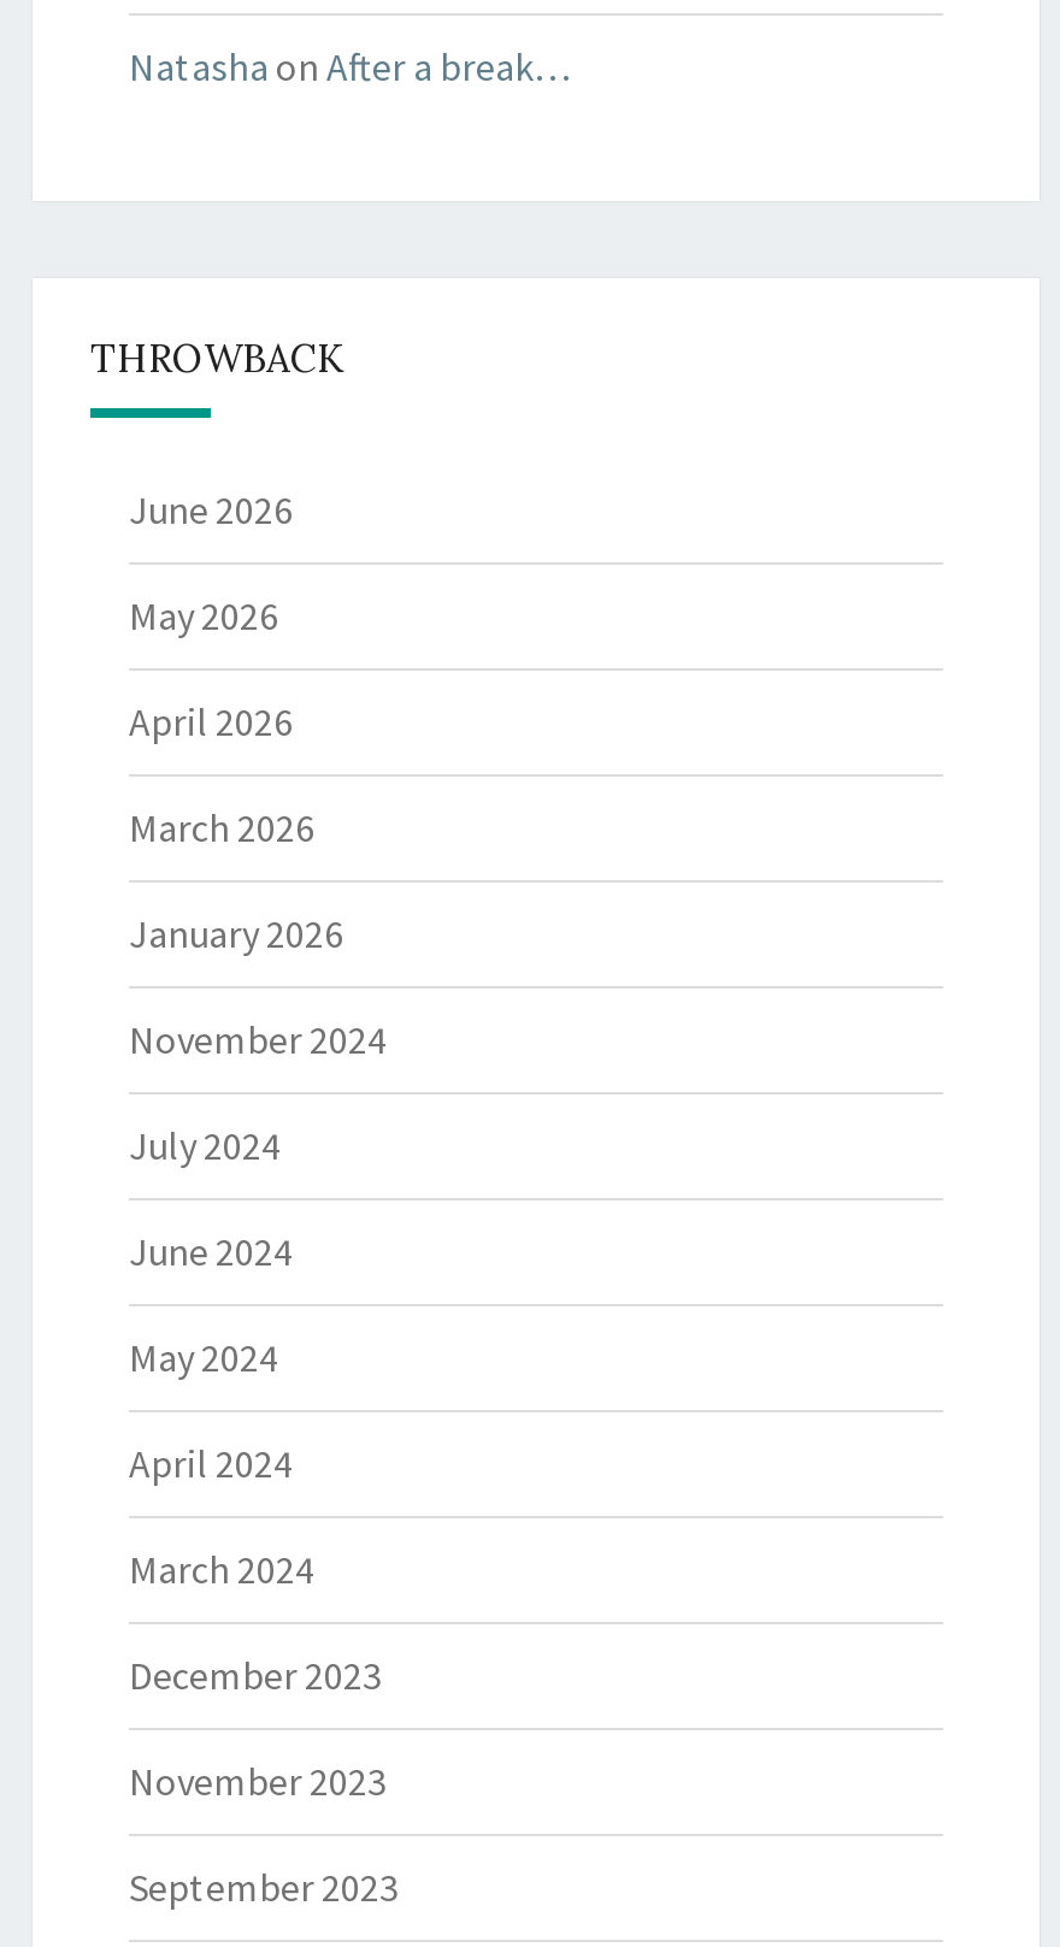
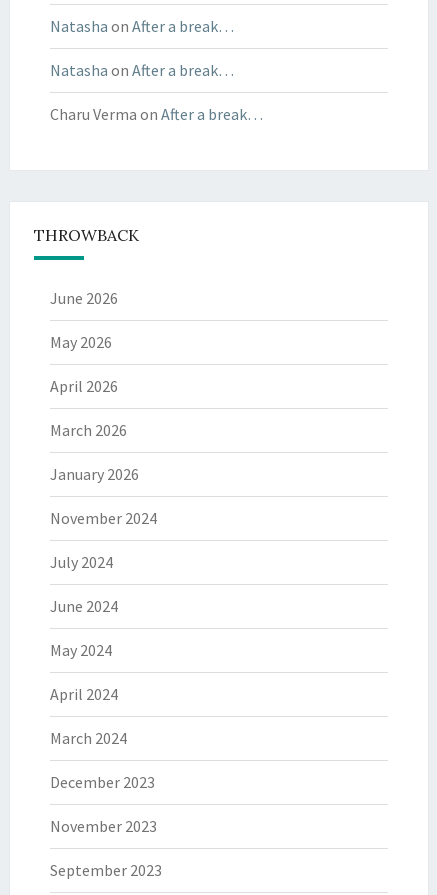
+ Natasha on After a break…
+ Charu Verma on After a break…
